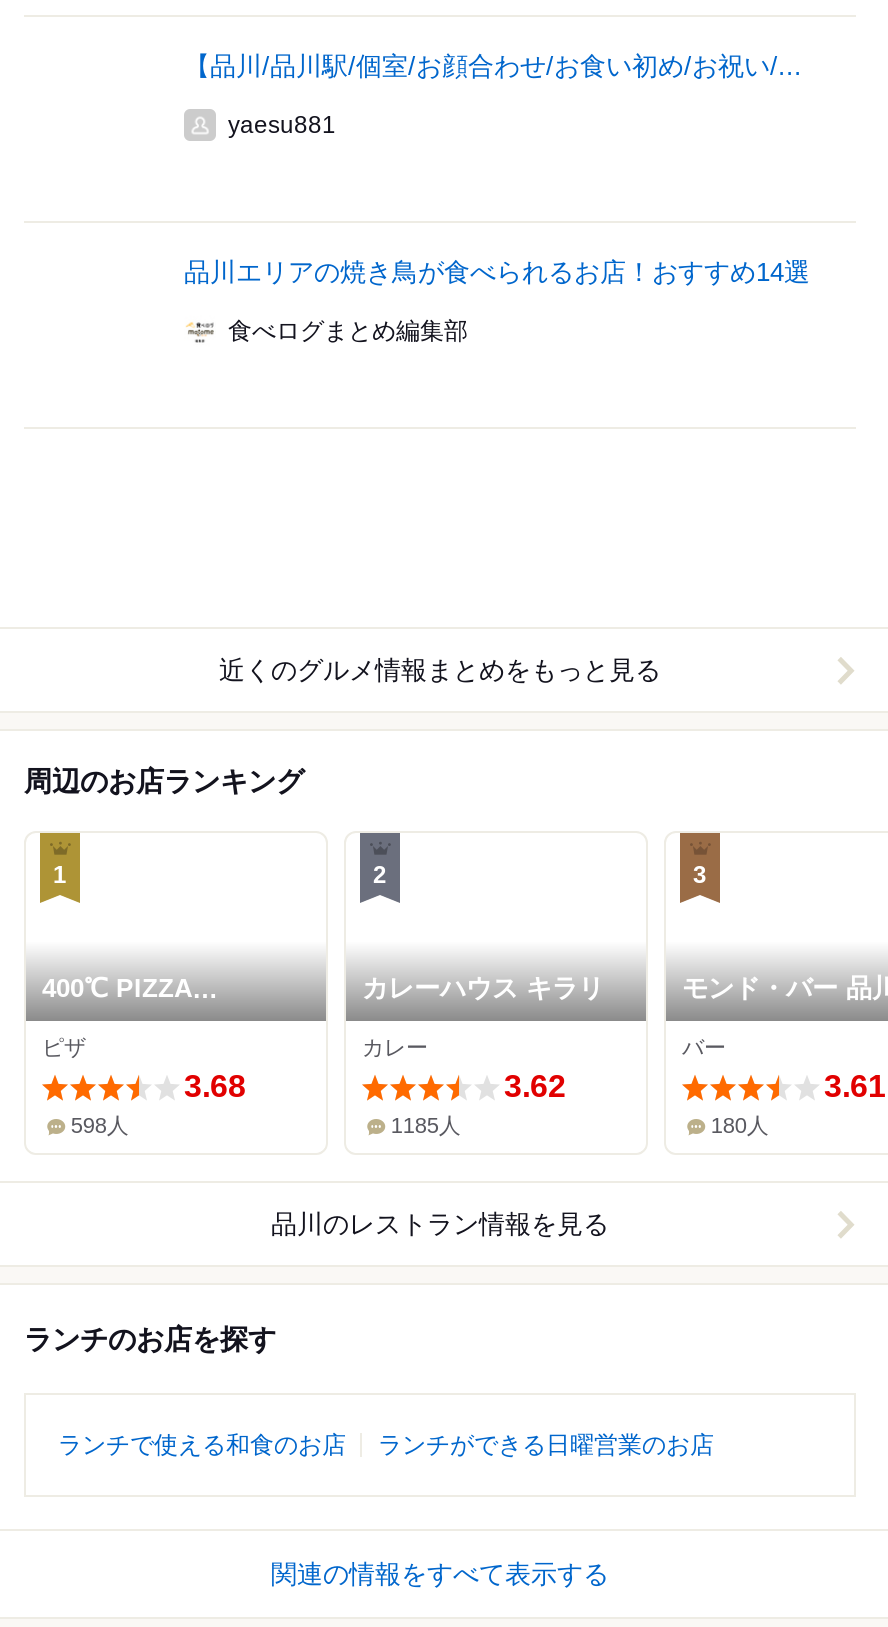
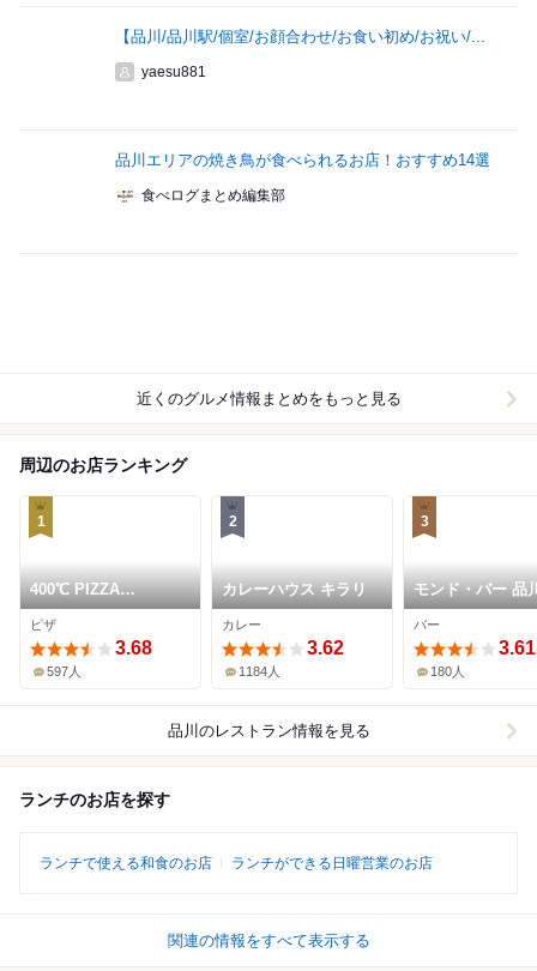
- 598人
+ 597人

- 1185人
+ 1184人
